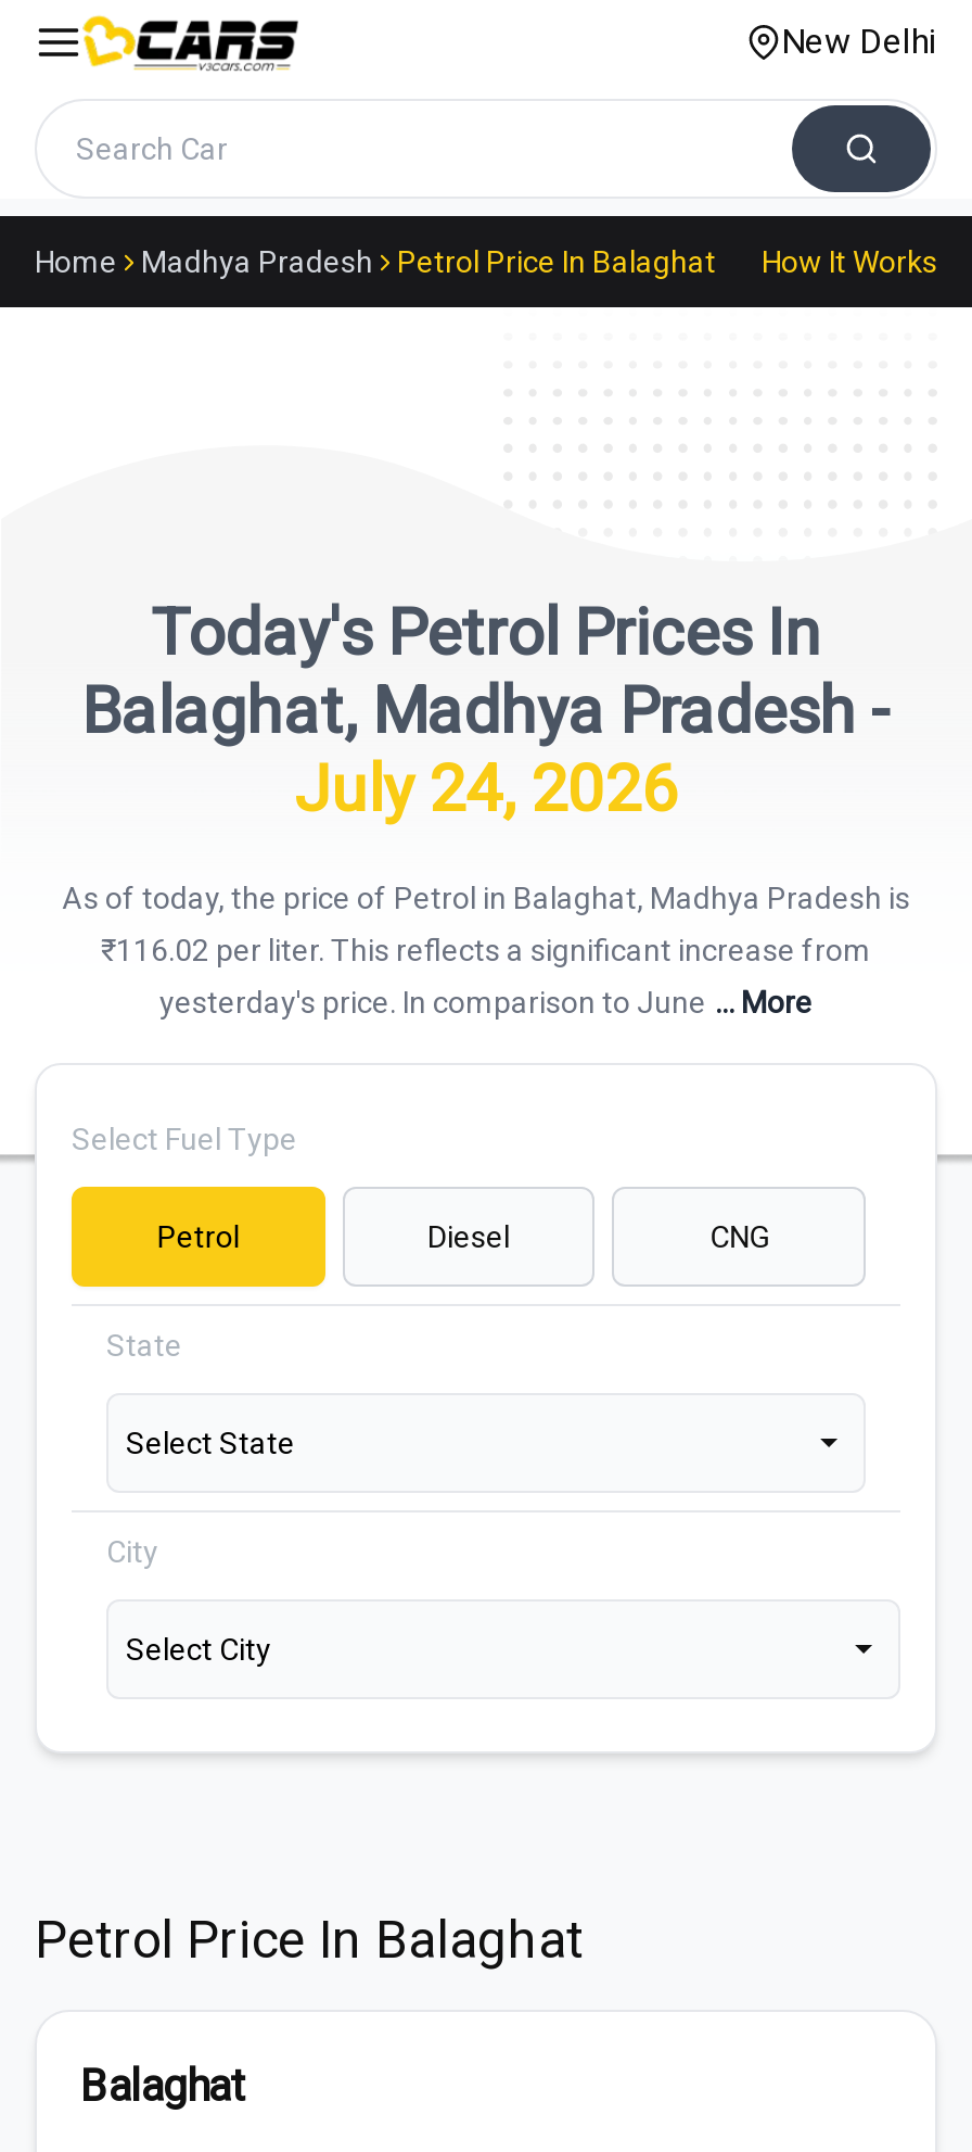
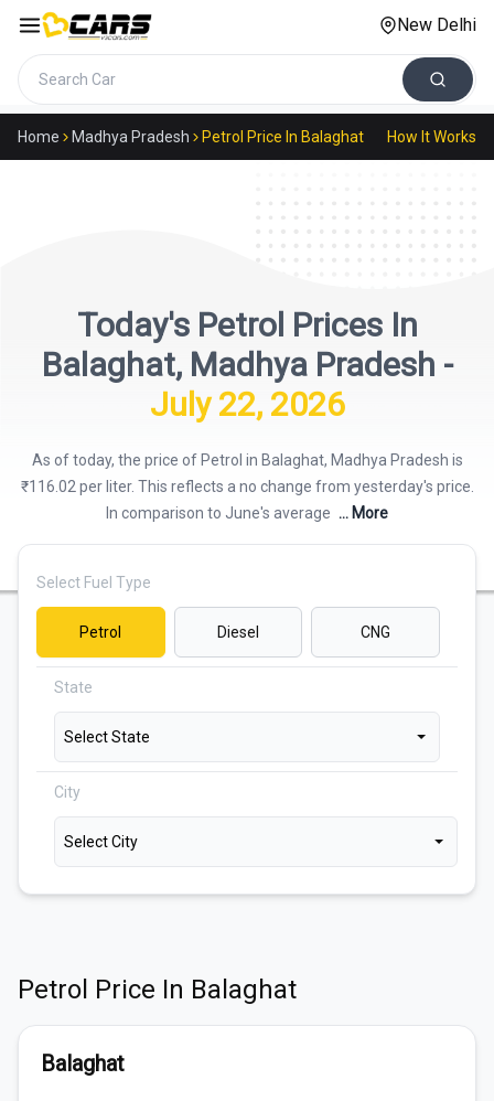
- July 24, 2026
+ July 22, 2026

- ₹116.02 per liter. This reflects a significant increase from
+ ₹116.02 per liter. This reflects a no change from yesterday's price.

- yesterday's price. In comparison to June ... More
+ In comparison to June's average ... More
